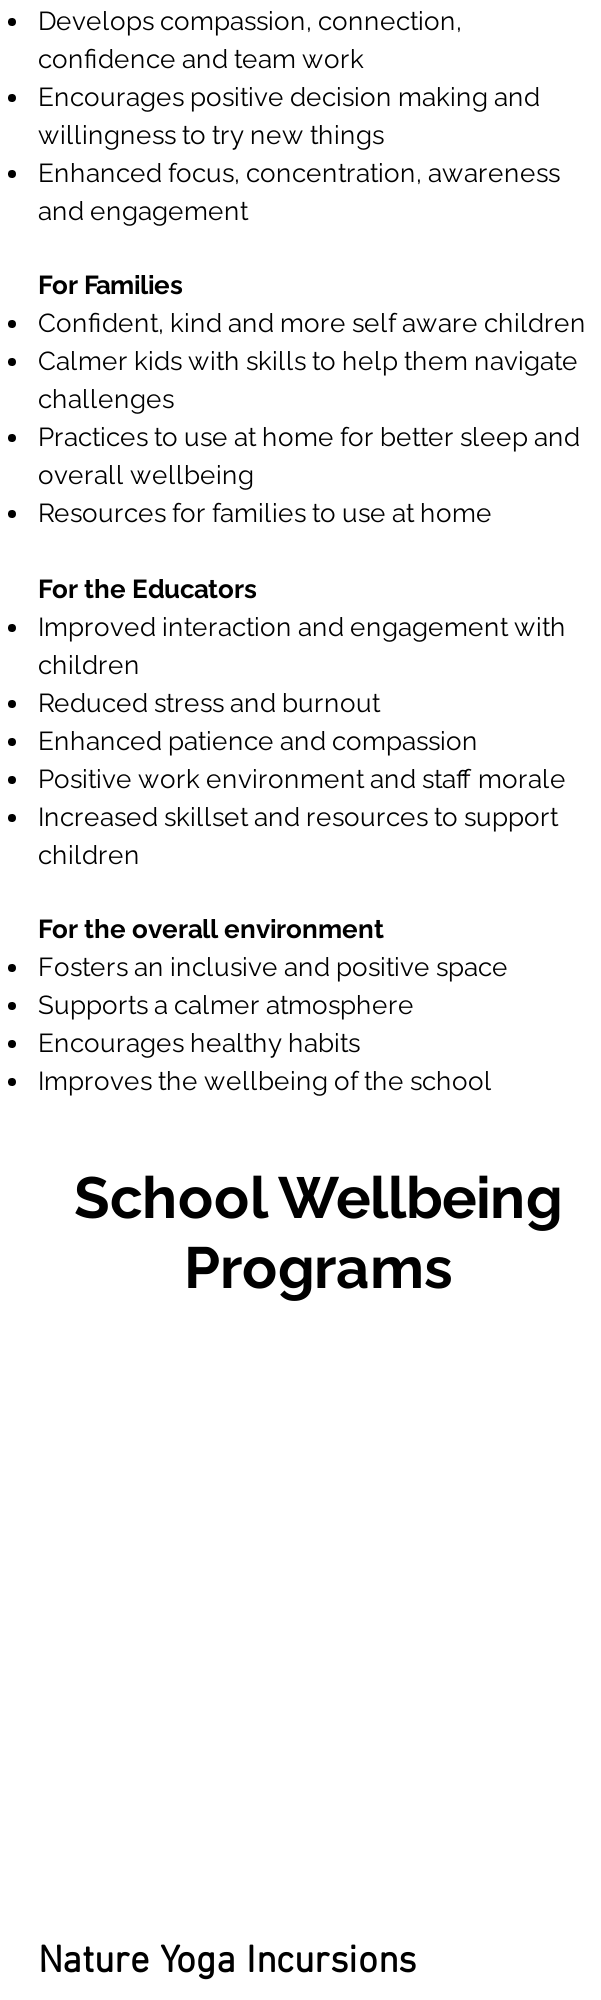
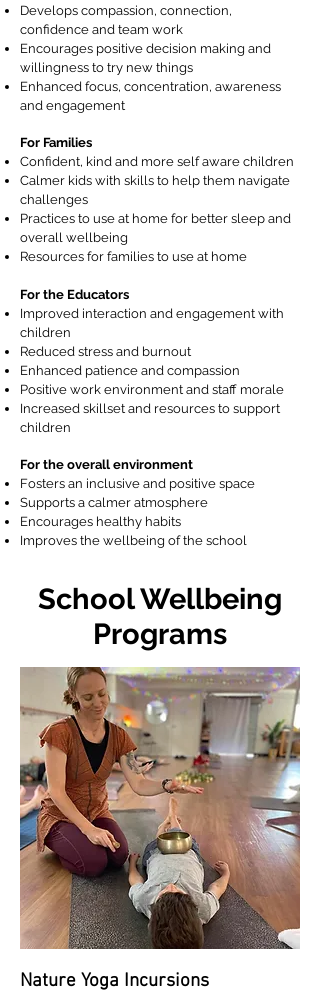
+ [image]
